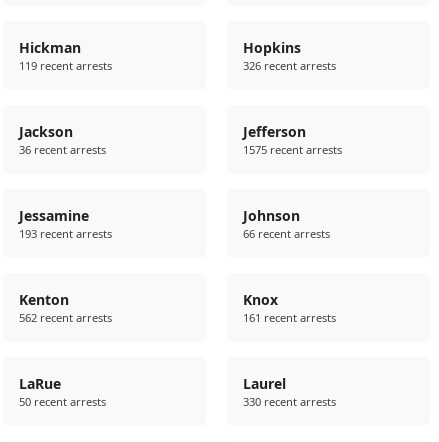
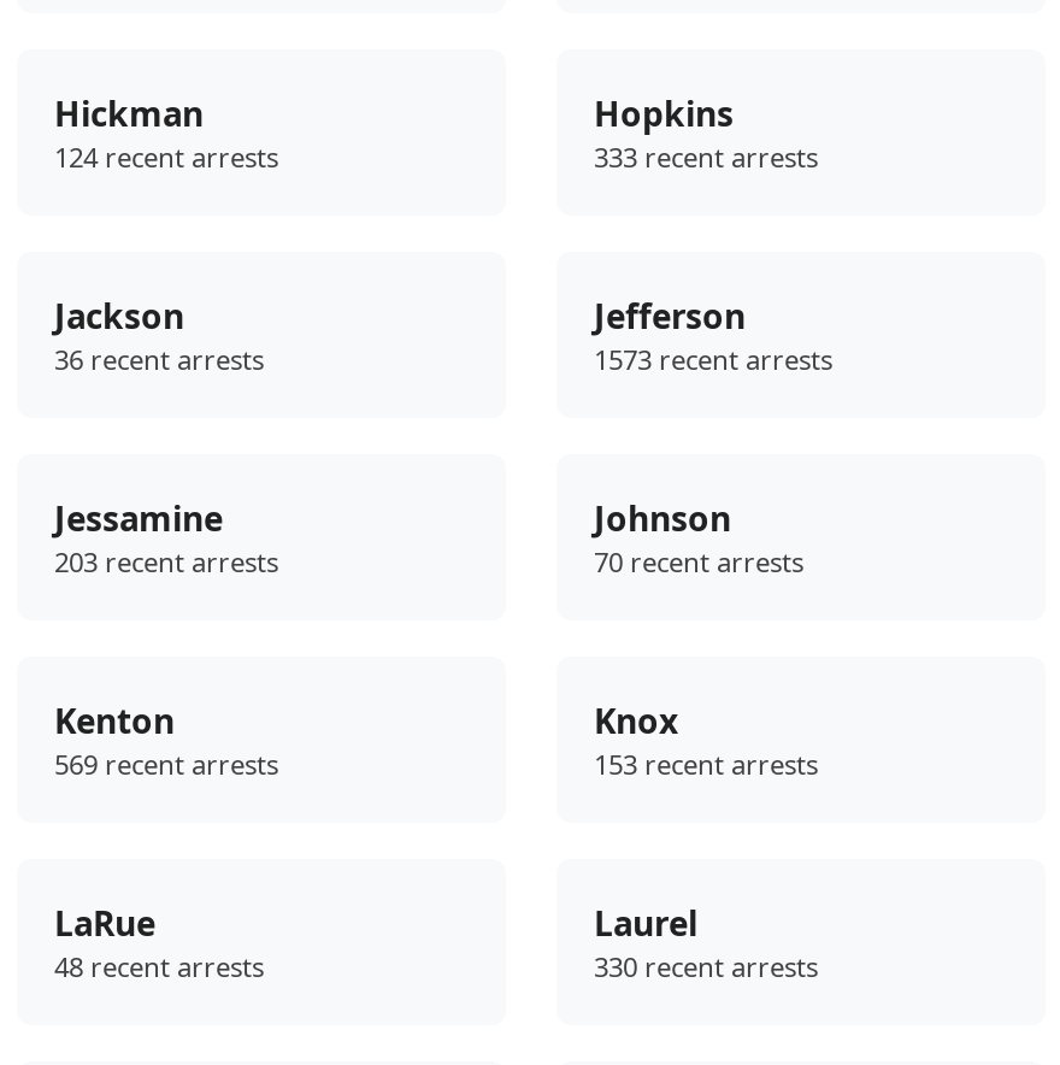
- 119 recent arrests
+ 124 recent arrests

- 326 recent arrests
+ 333 recent arrests

- 1575 recent arrests
+ 1573 recent arrests

- 193 recent arrests
+ 203 recent arrests

- 66 recent arrests
+ 70 recent arrests

- 562 recent arrests
+ 569 recent arrests

- 161 recent arrests
+ 153 recent arrests

- 50 recent arrests
+ 48 recent arrests
